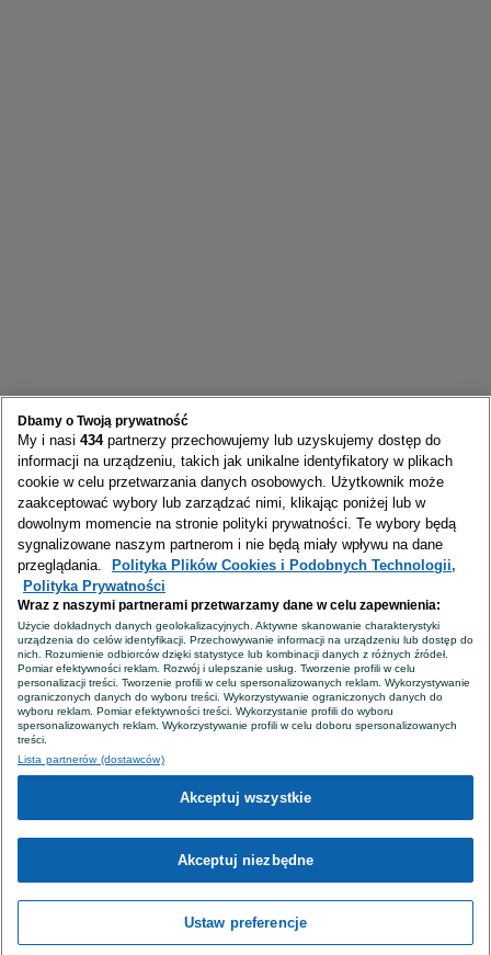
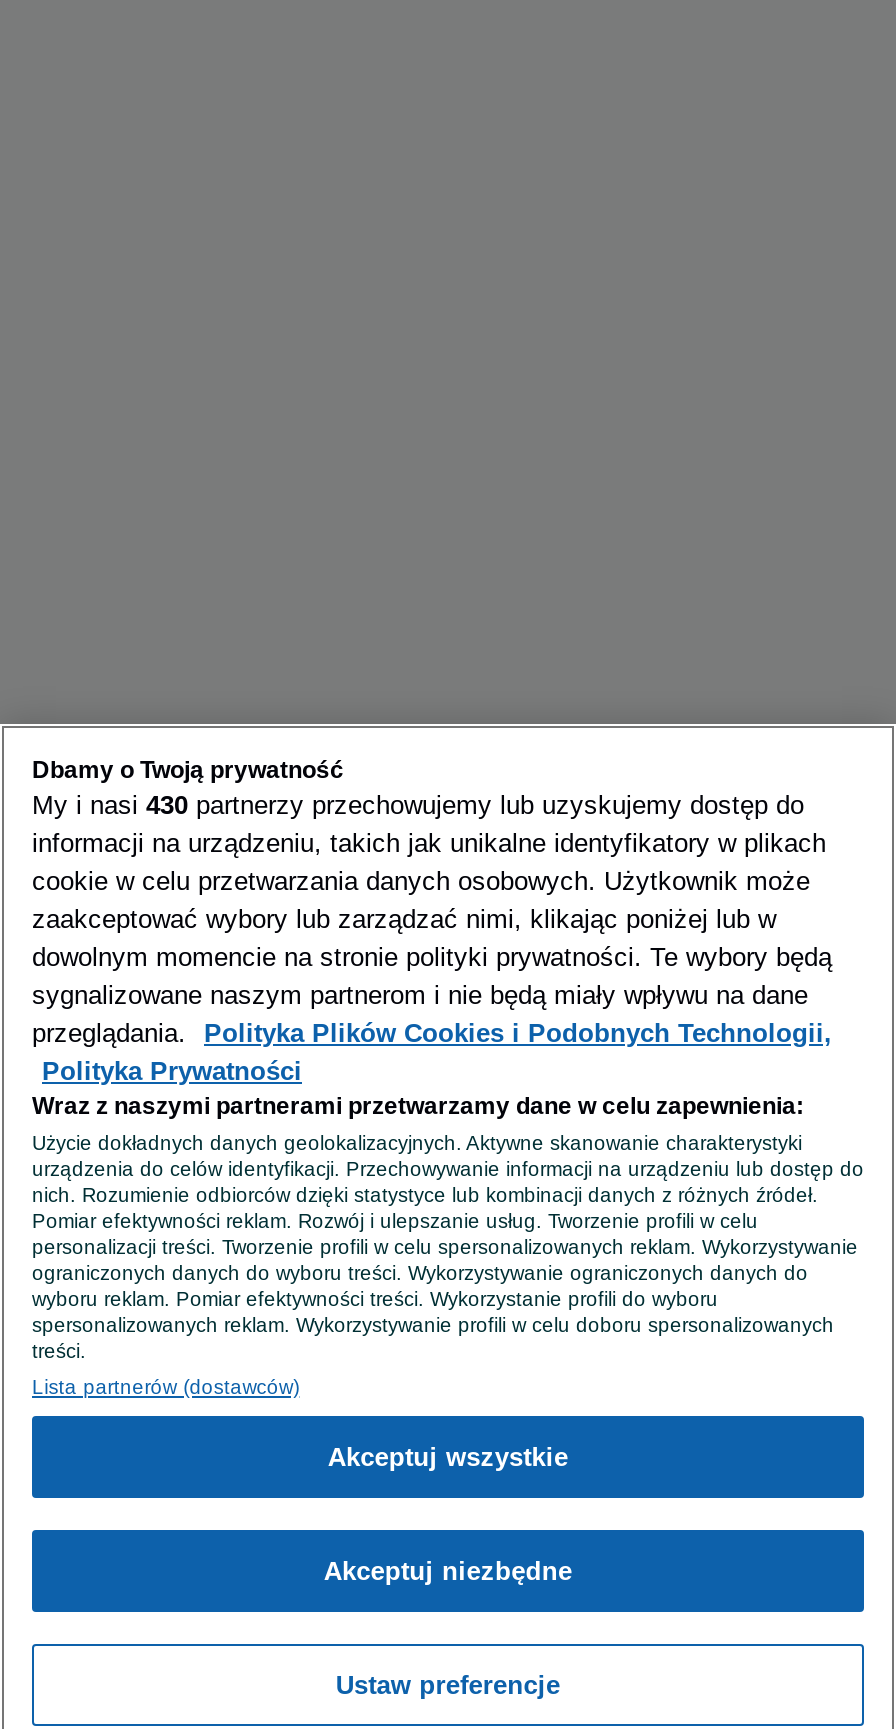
- My i nasi 434 partnerzy przechowujemy lub uzyskujemy dostęp do
+ My i nasi 430 partnerzy przechowujemy lub uzyskujemy dostęp do
